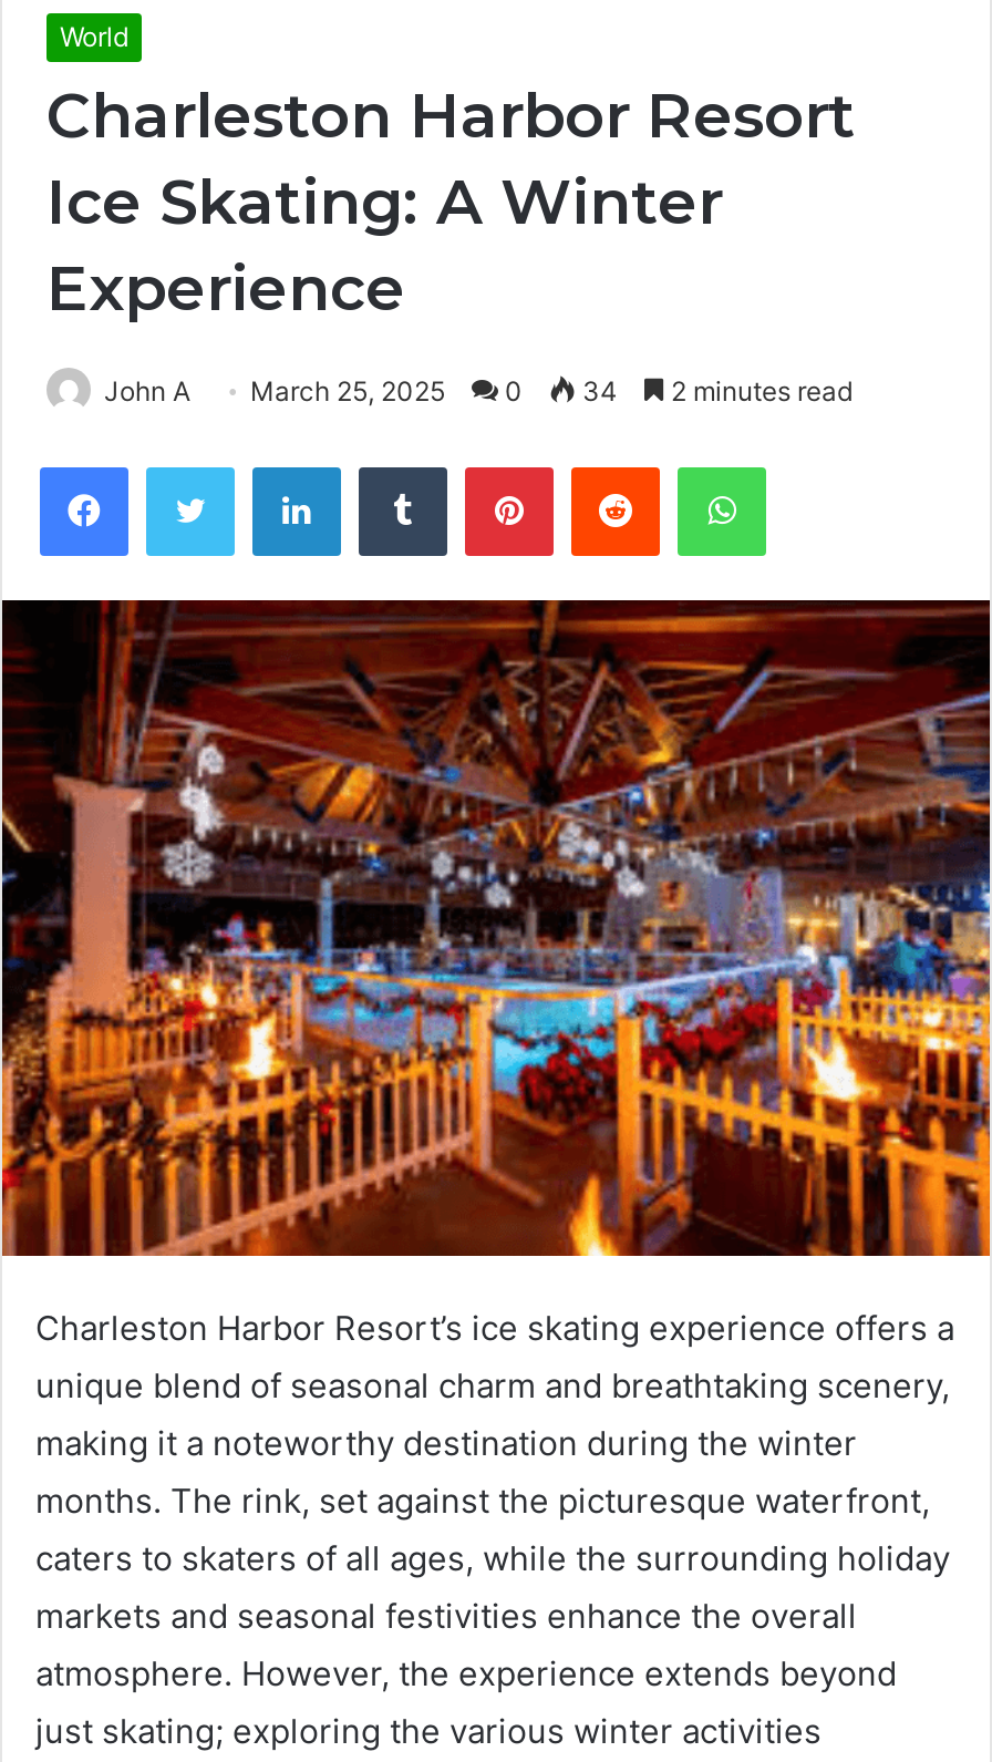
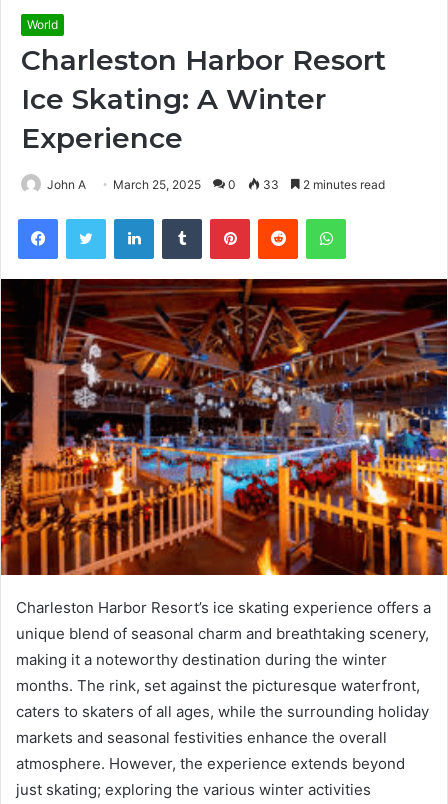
- John A March 25, 2025 0 34 2 minutes read
+ John A March 25, 2025 0 33 2 minutes read
